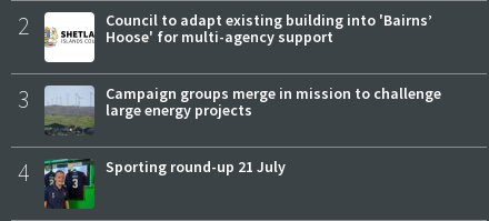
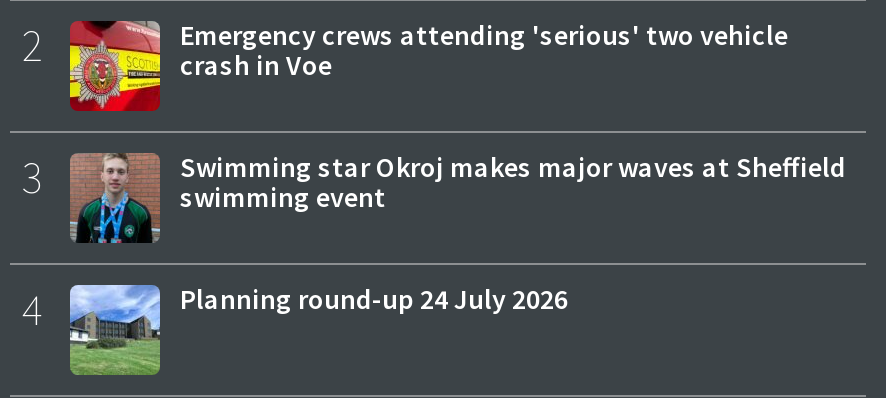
- [image]
- Council to adapt existing building into 'Bairns’
- Hoose' for multi-agency support
+ [image]
+ Emergency crews attending 'serious' two vehicle
+ crash in Voe

- [image]
- Campaign groups merge in mission to challenge
- large energy projects
+ [image]
+ Swimming star Okroj makes major waves at Sheffield
+ swimming event

- [image]
- Sporting round-up 21 July
+ [image]
+ Planning round-up 24 July 2026
